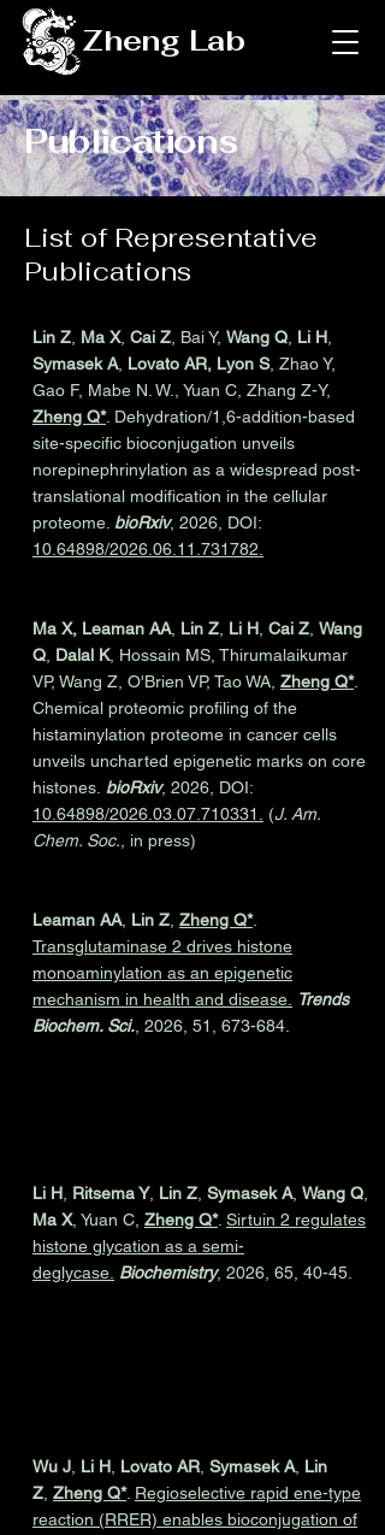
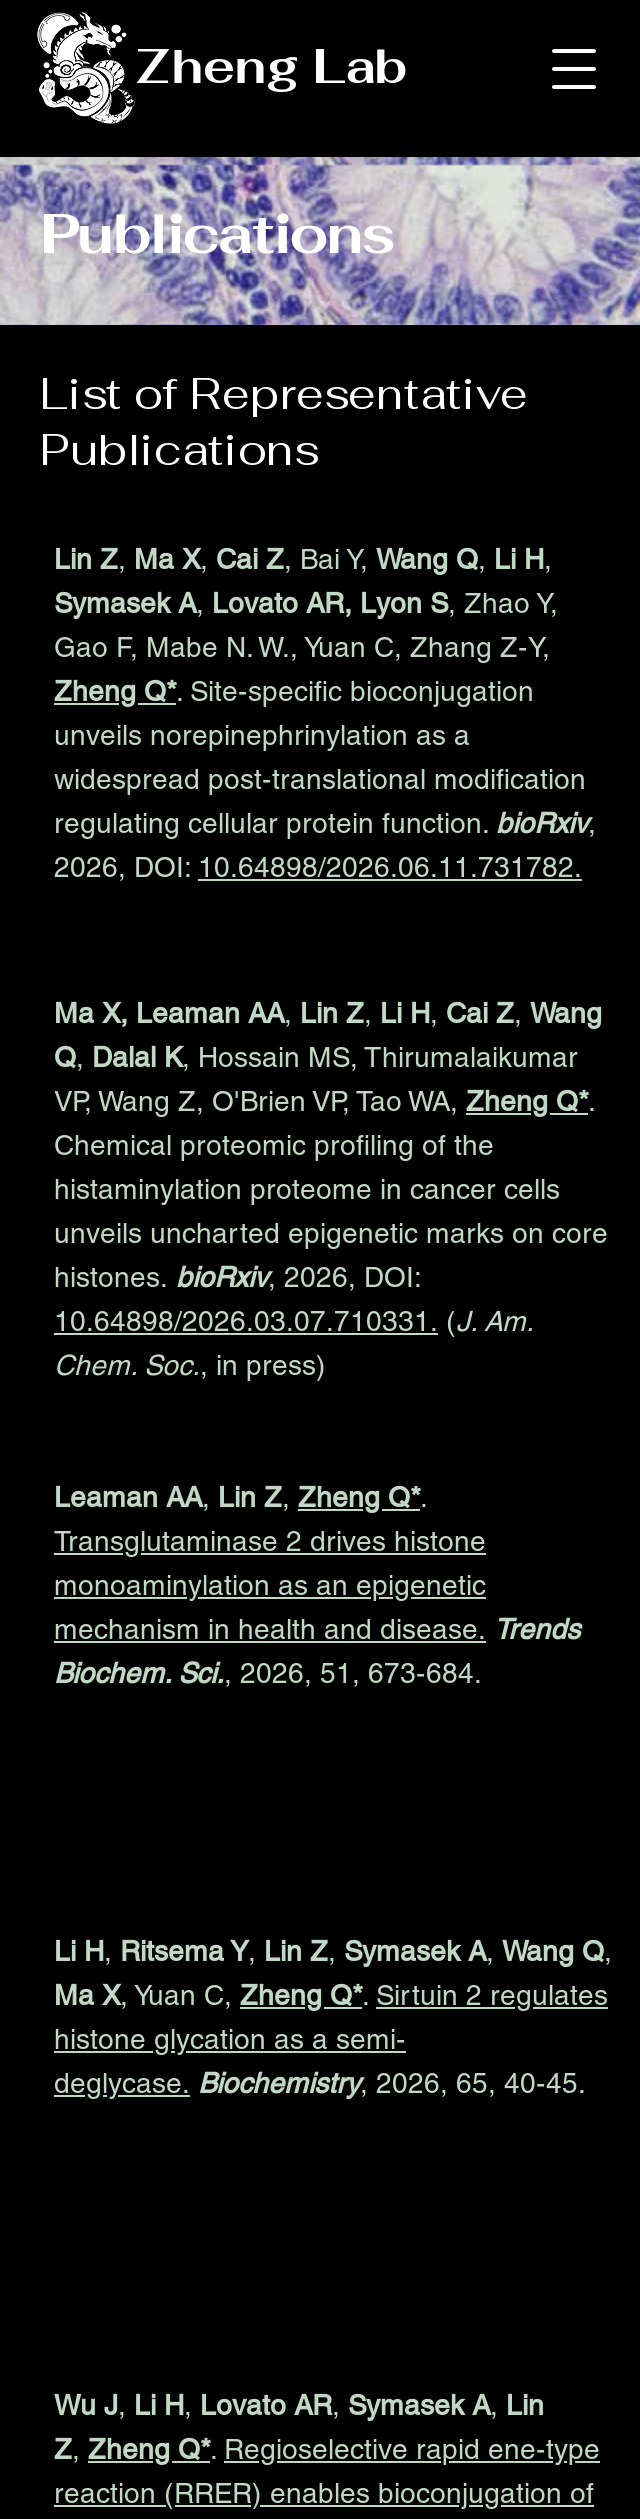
- Zheng Q*. Dehydration/1,6-addition-based
- site-specific bioconjugation unveils
- norepinephrinylation as a widespread post-
- translational modification in the cellular
- proteome. bioRxiv, 2026, DOI:
- 10.64898/2026.06.11.731782.
+ Zheng Q*. Site-specific bioconjugation
+ unveils norepinephrinylation as a
+ widespread post-translational modification
+ regulating cellular protein function. bioRxiv,
+ 2026, DOI: 10.64898/2026.06.11.731782.
